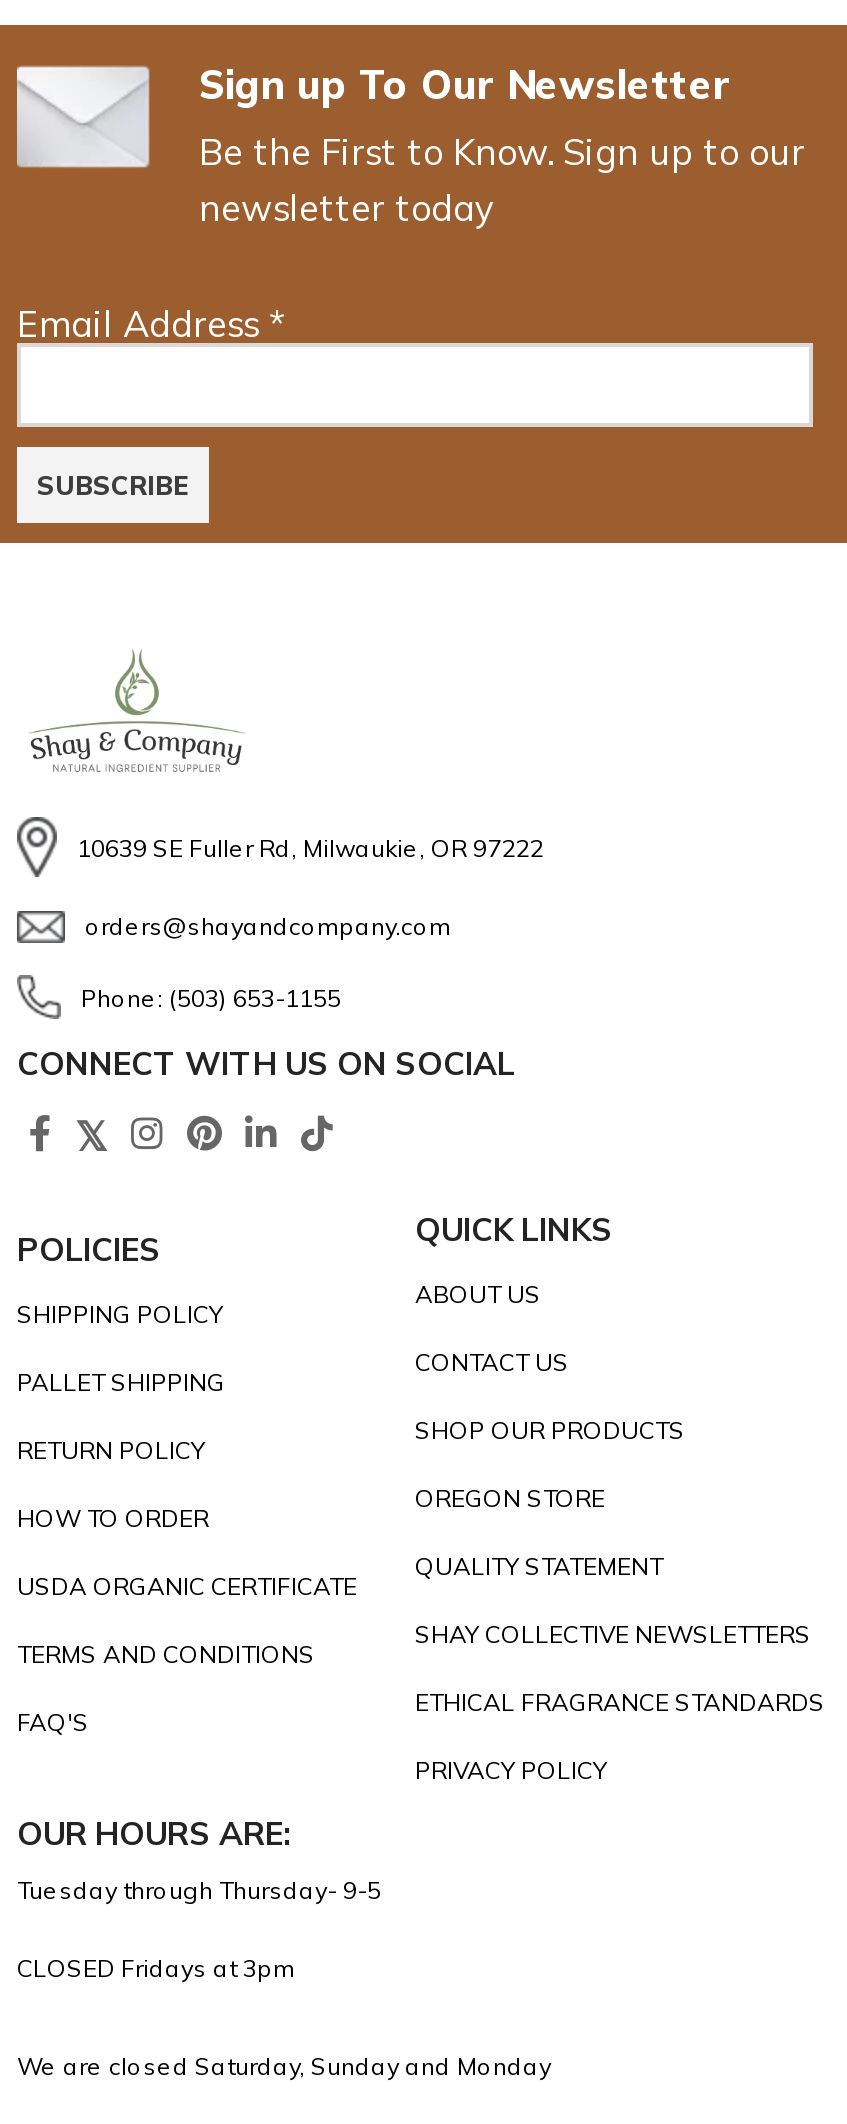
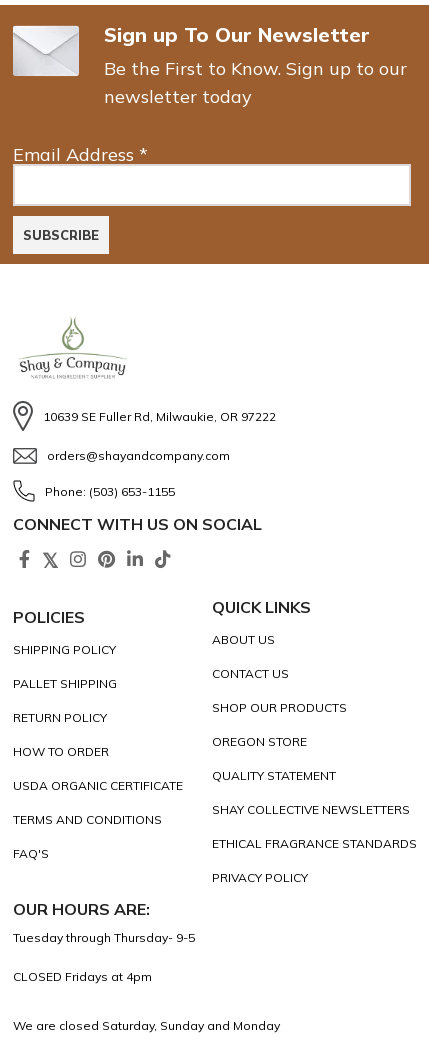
- CLOSED Fridays at 3pm
+ CLOSED Fridays at 4pm
